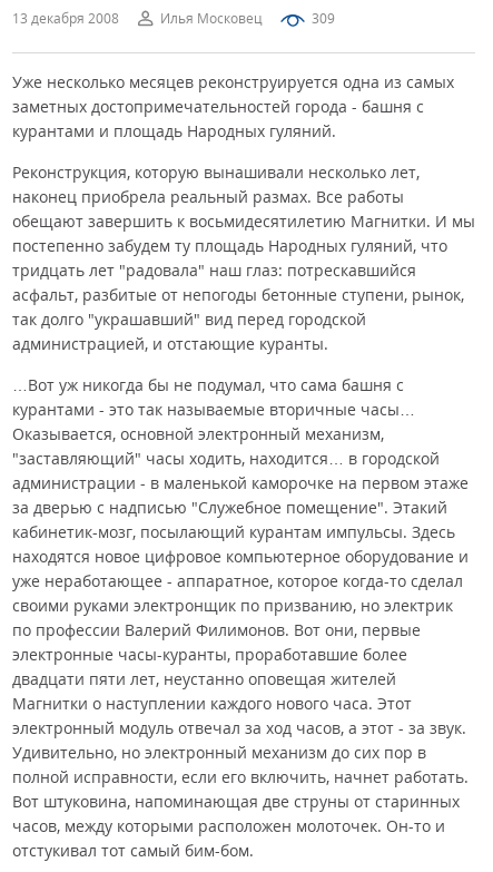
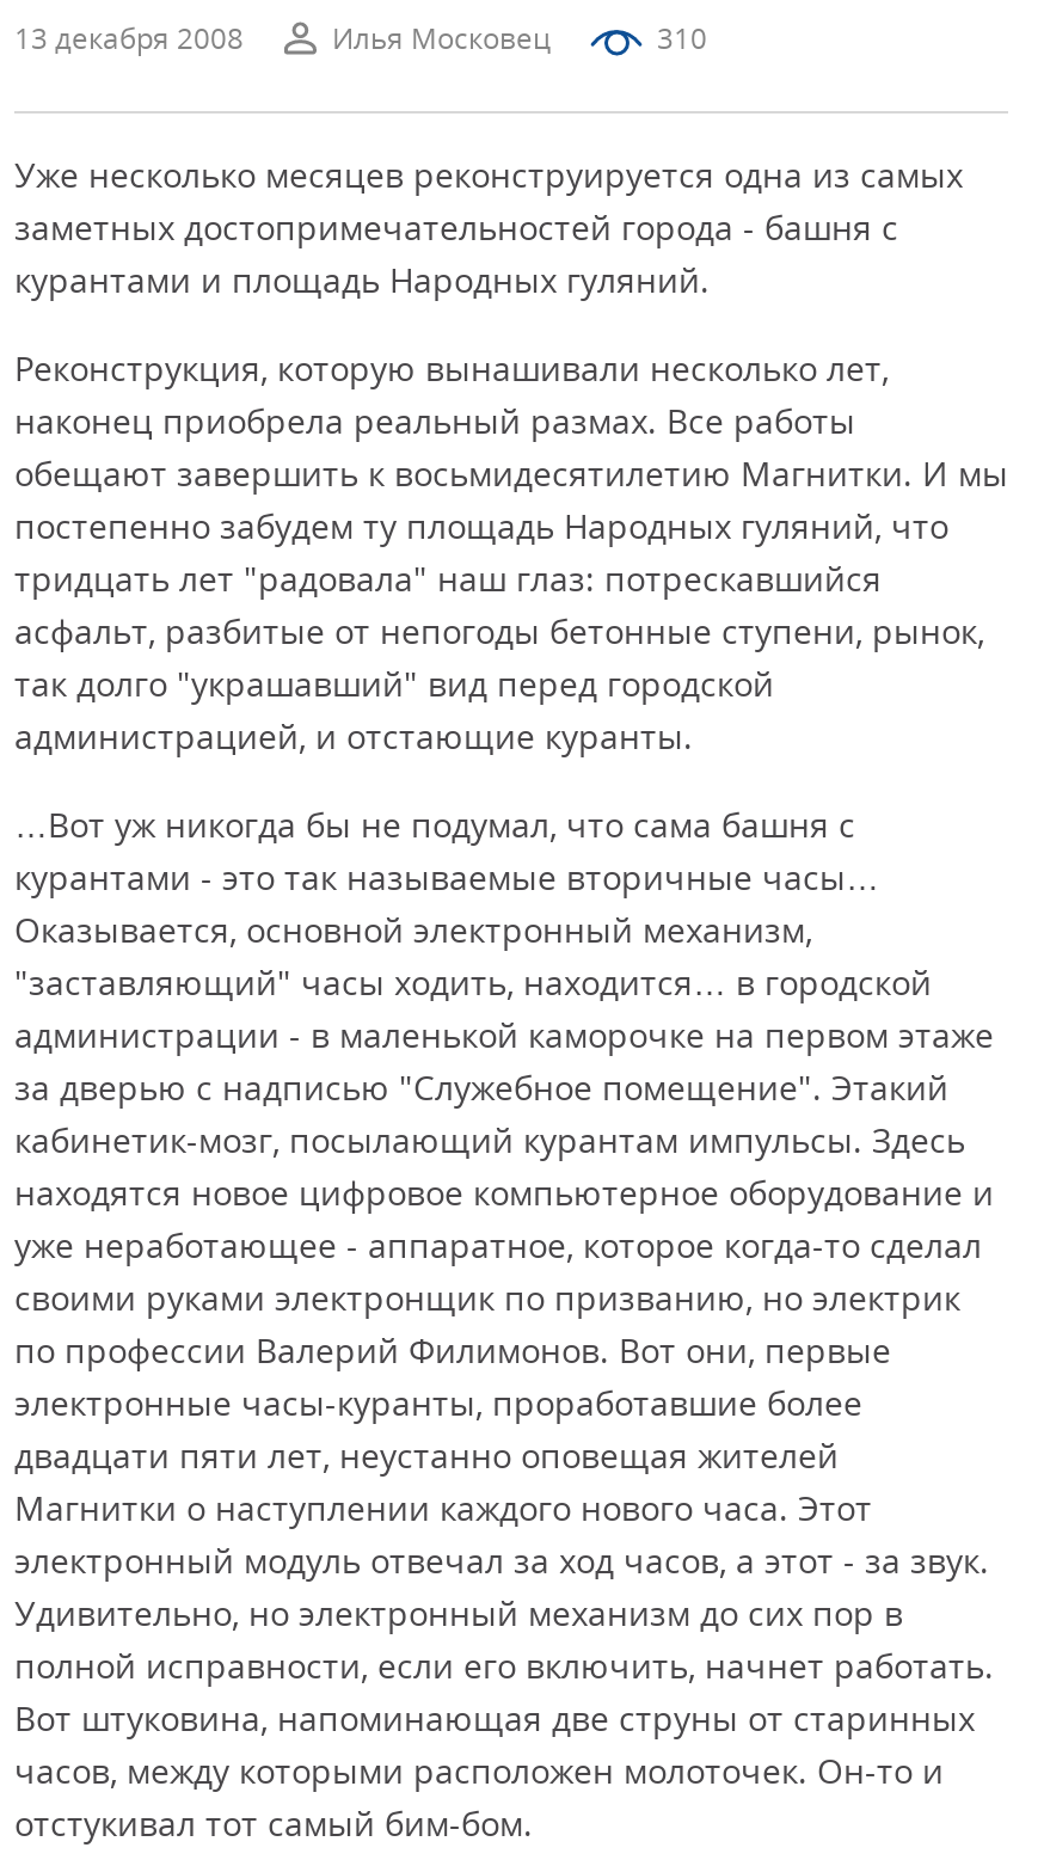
- 309
+ 310
